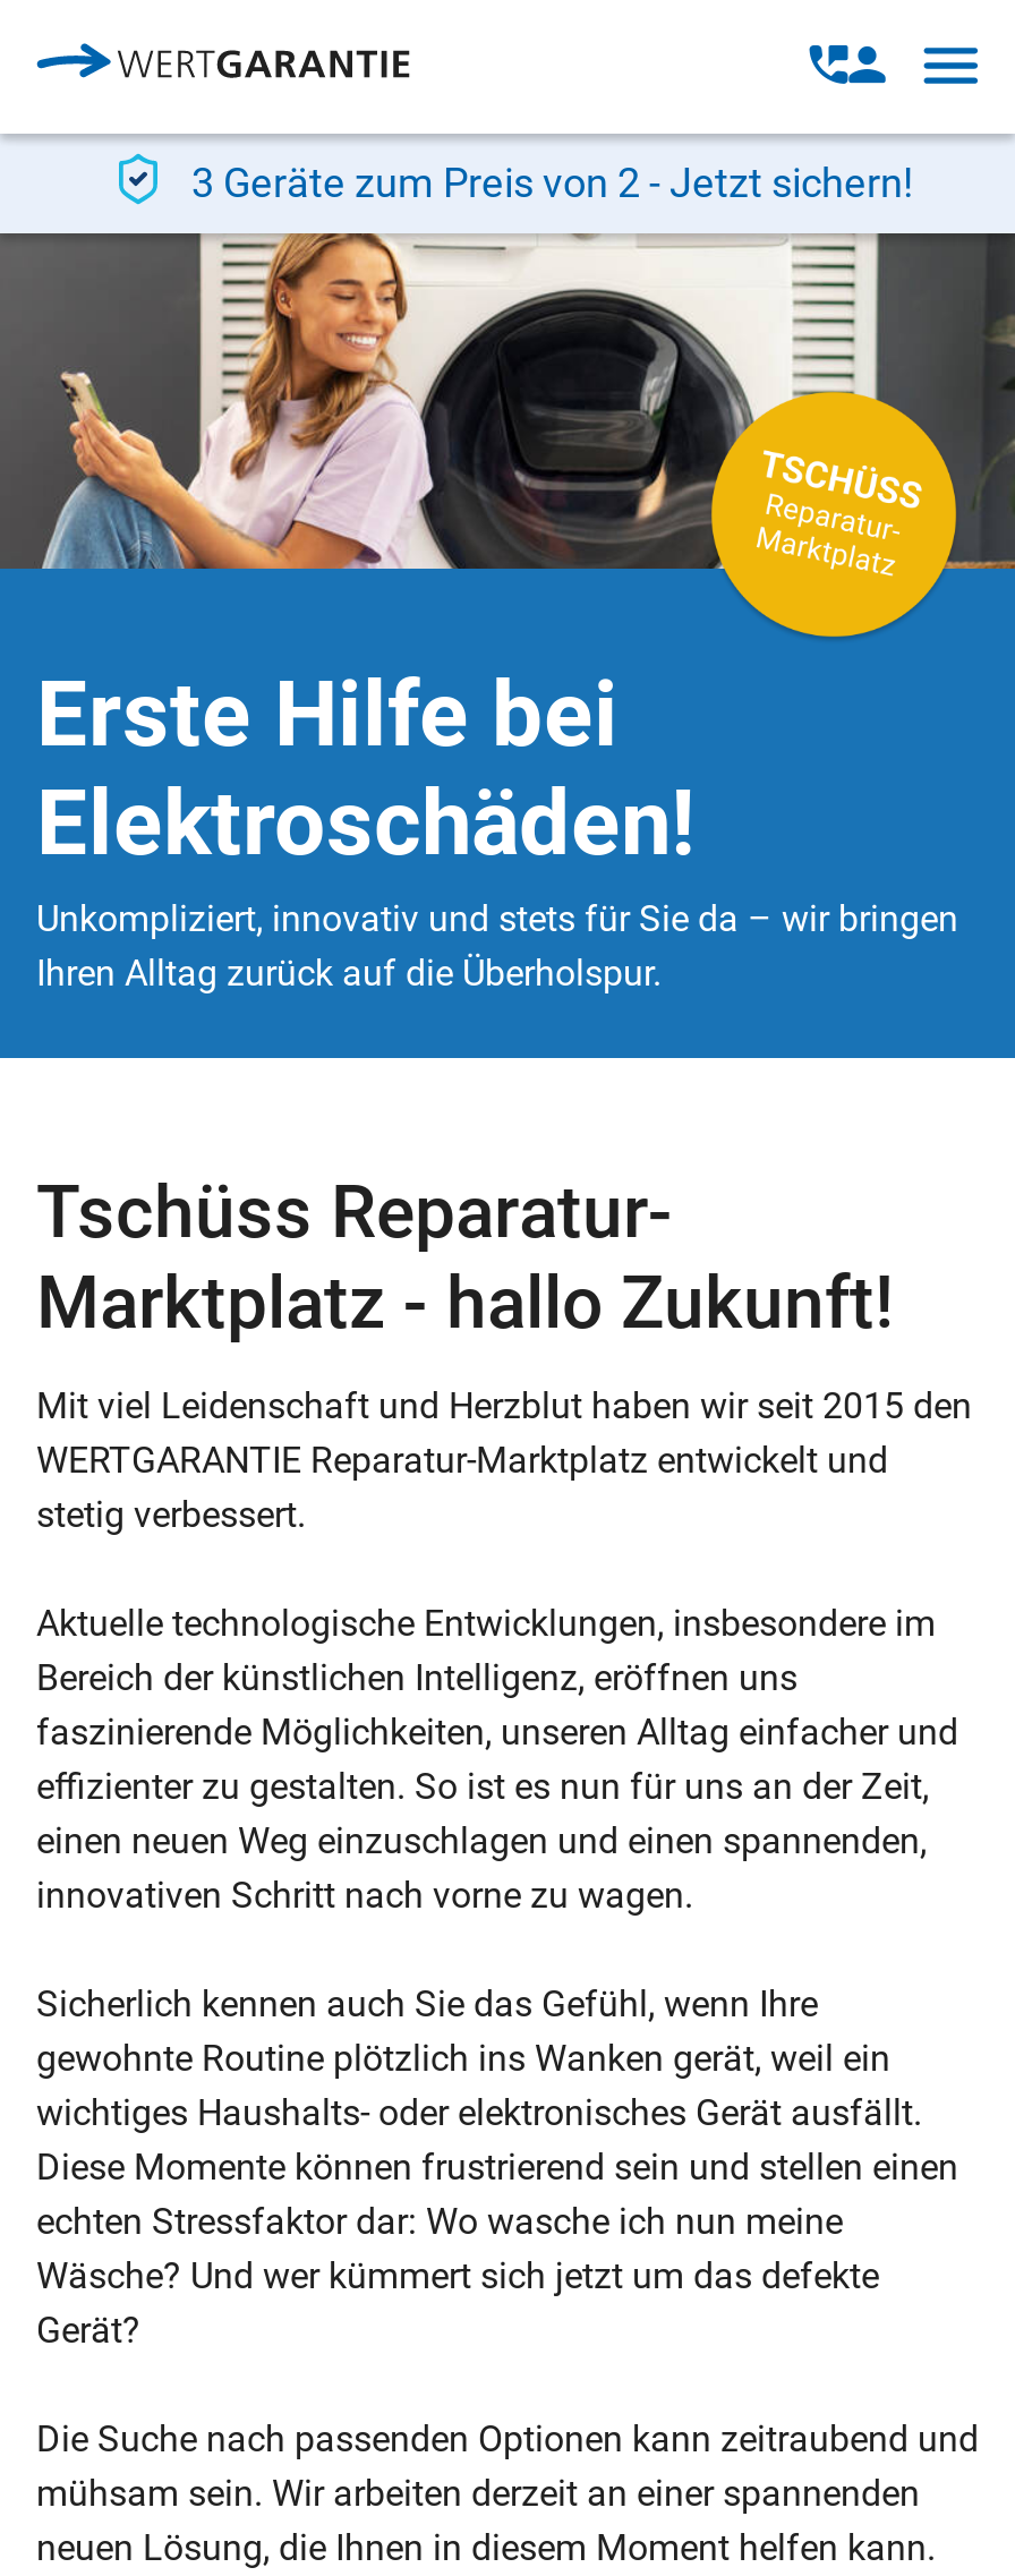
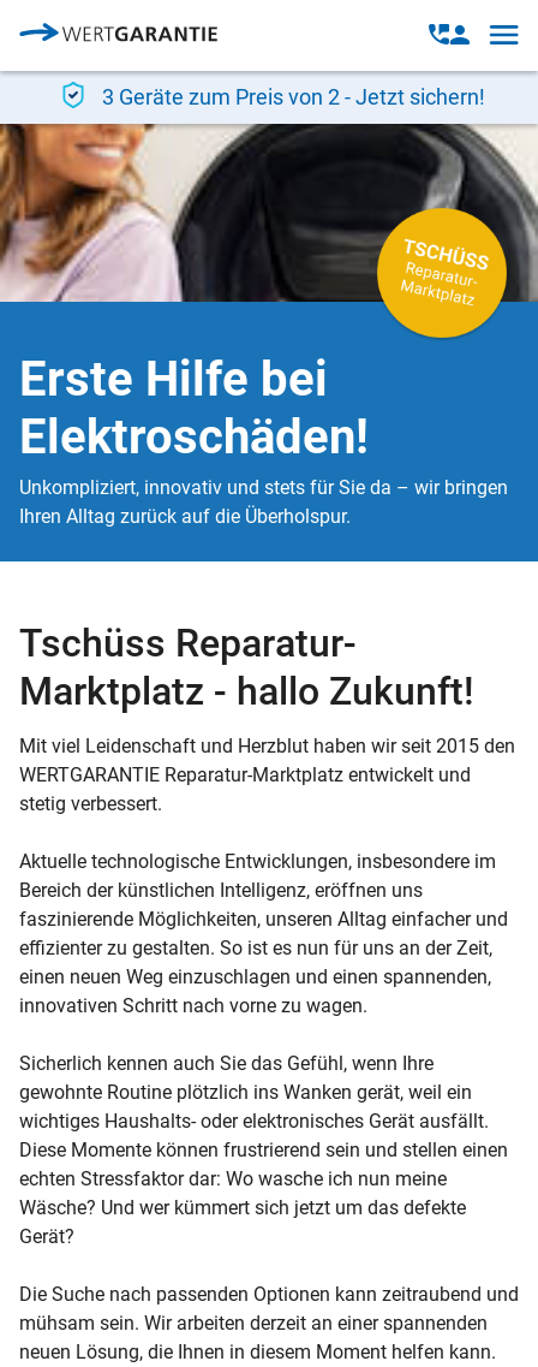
- [image]
+ [image]
